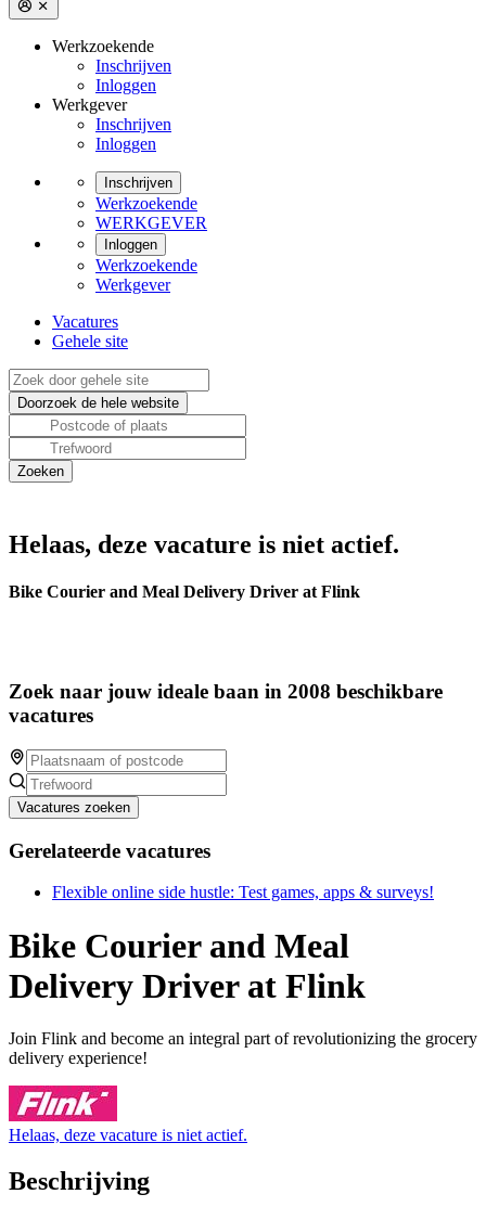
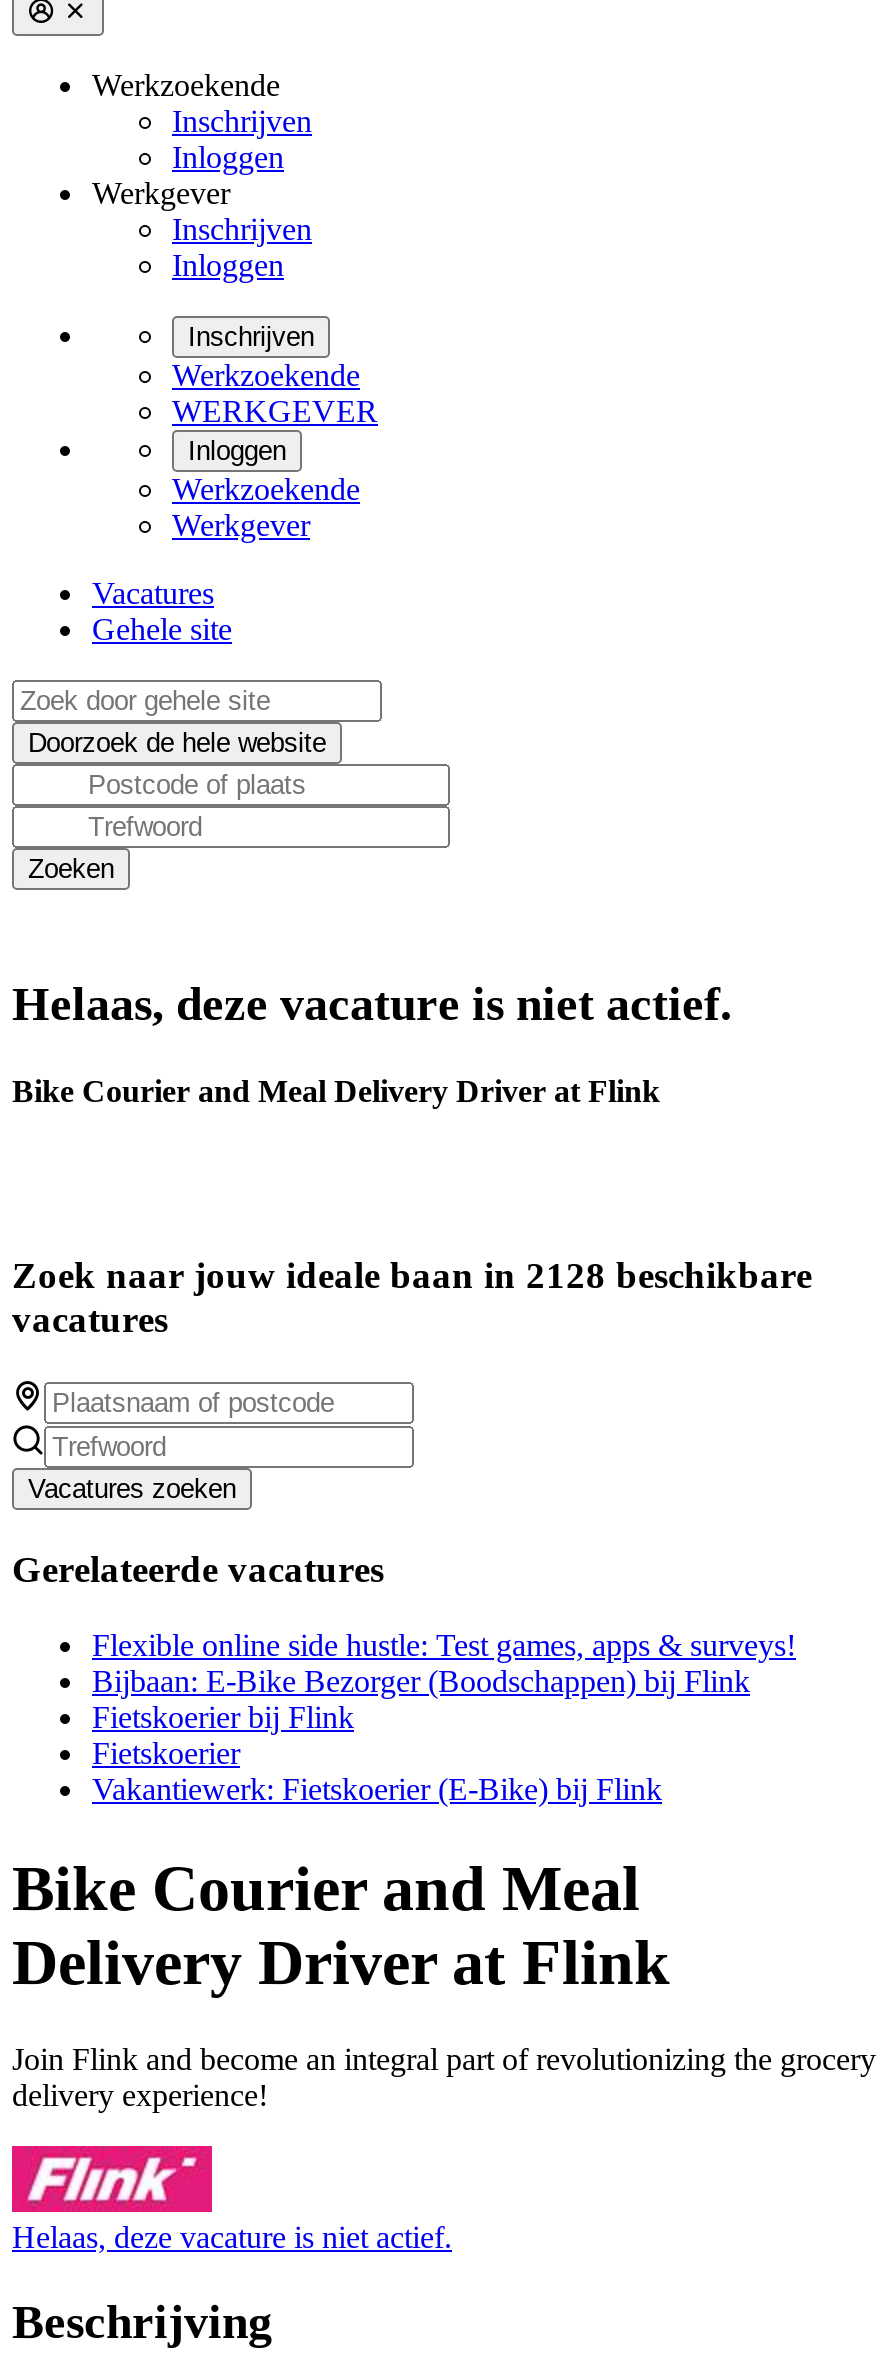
- Zoek naar jouw ideale baan in 2008 beschikbare
+ Zoek naar jouw ideale baan in 2128 beschikbare

+ Bijbaan: E-Bike Bezorger (Boodschappen) bij Flink
+ Fietskoerier bij Flink
+ Fietskoerier
+ Vakantiewerk: Fietskoerier (E-Bike) bij Flink
